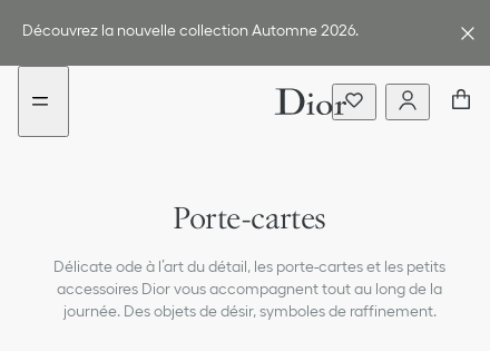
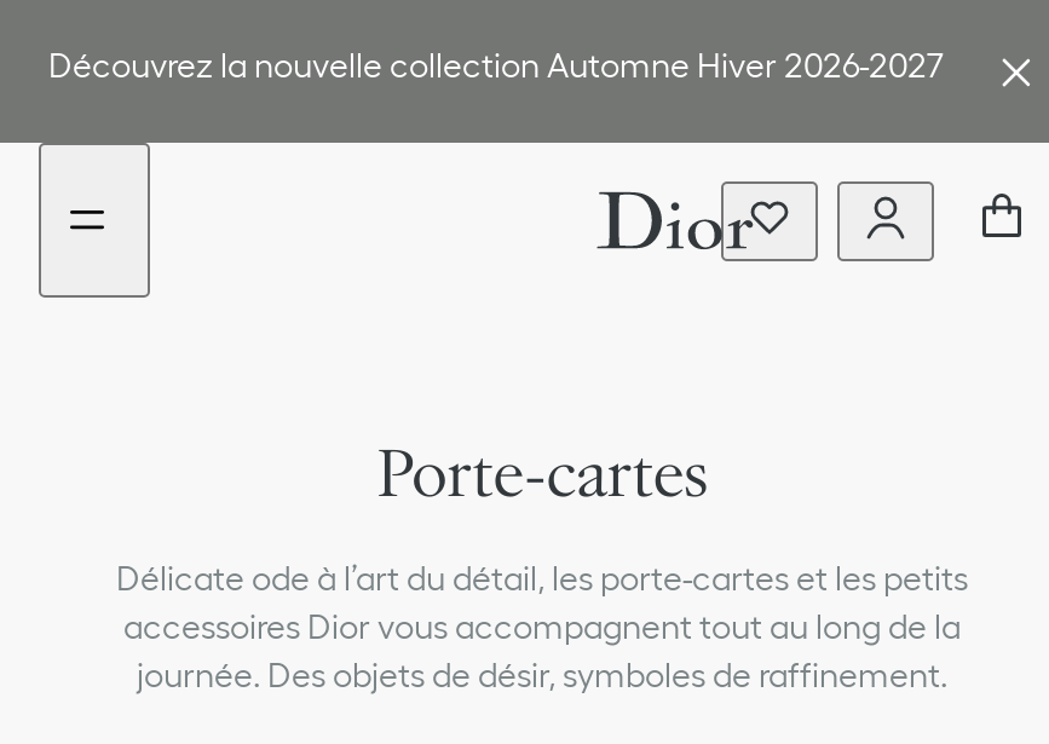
- Découvrez la nouvelle collection Automne 2026.
+ Découvrez la nouvelle collection Automne Hiver 2026-2027
